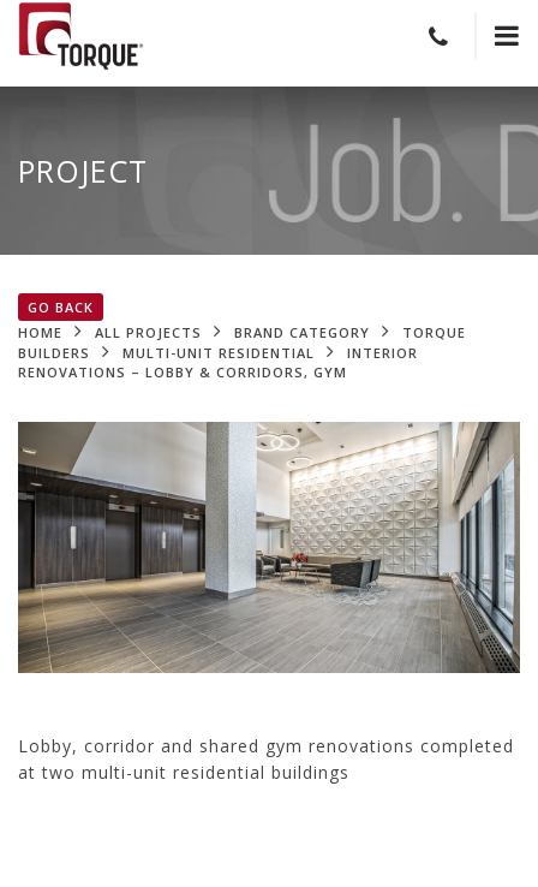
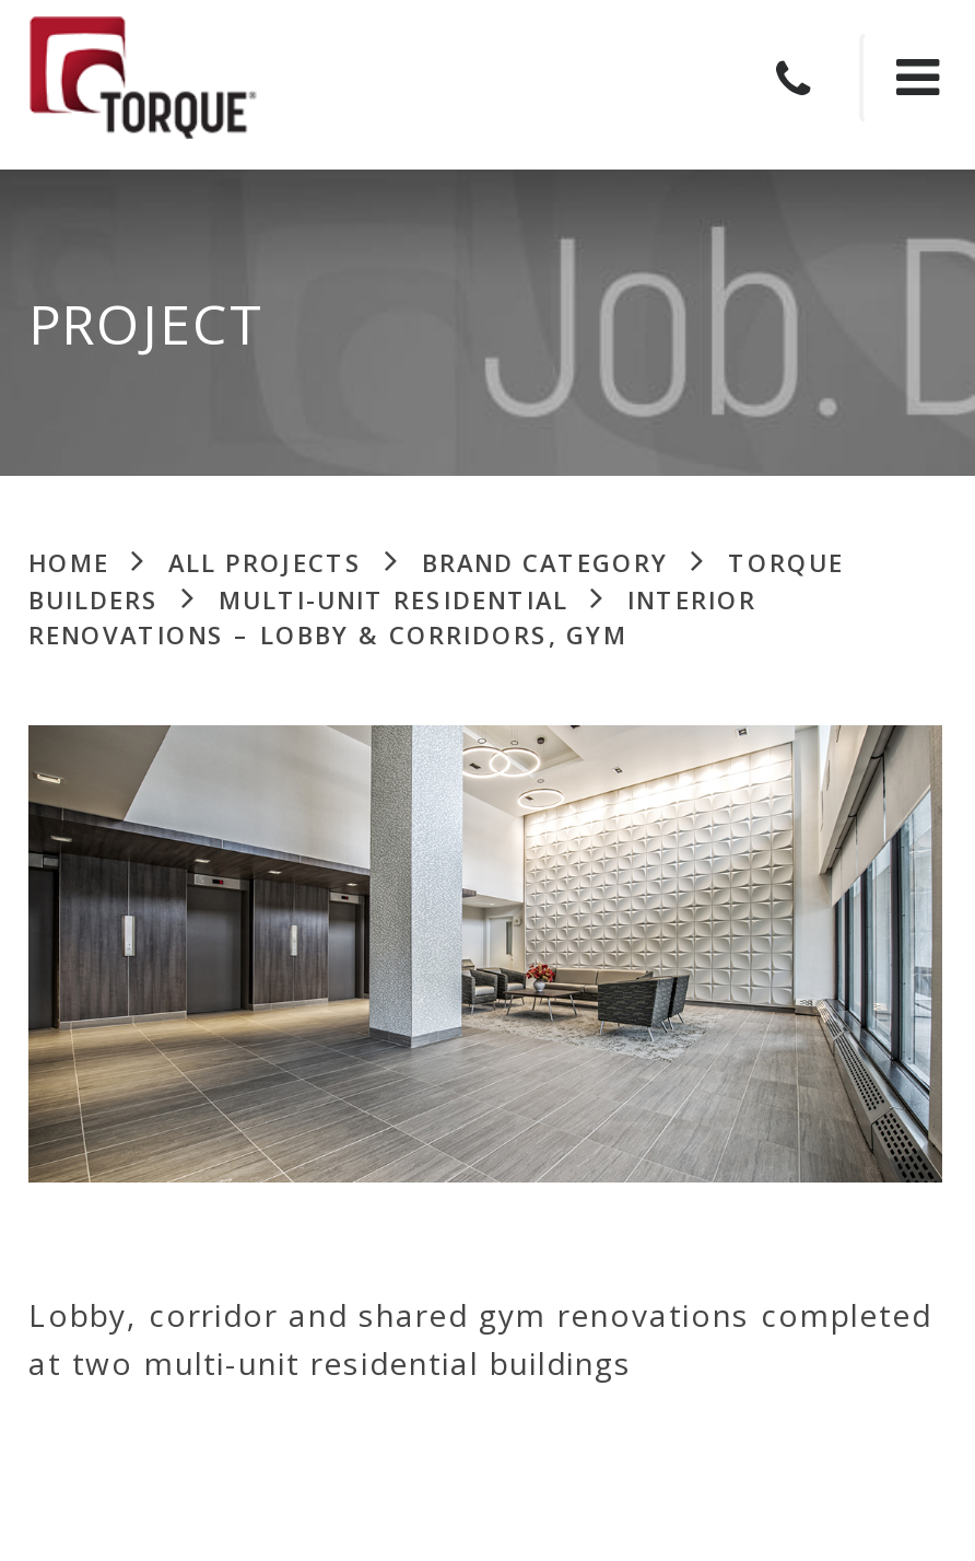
- GO BACK
